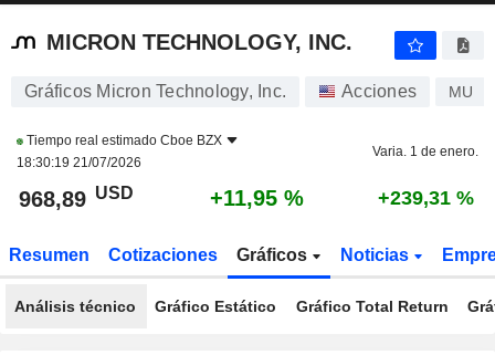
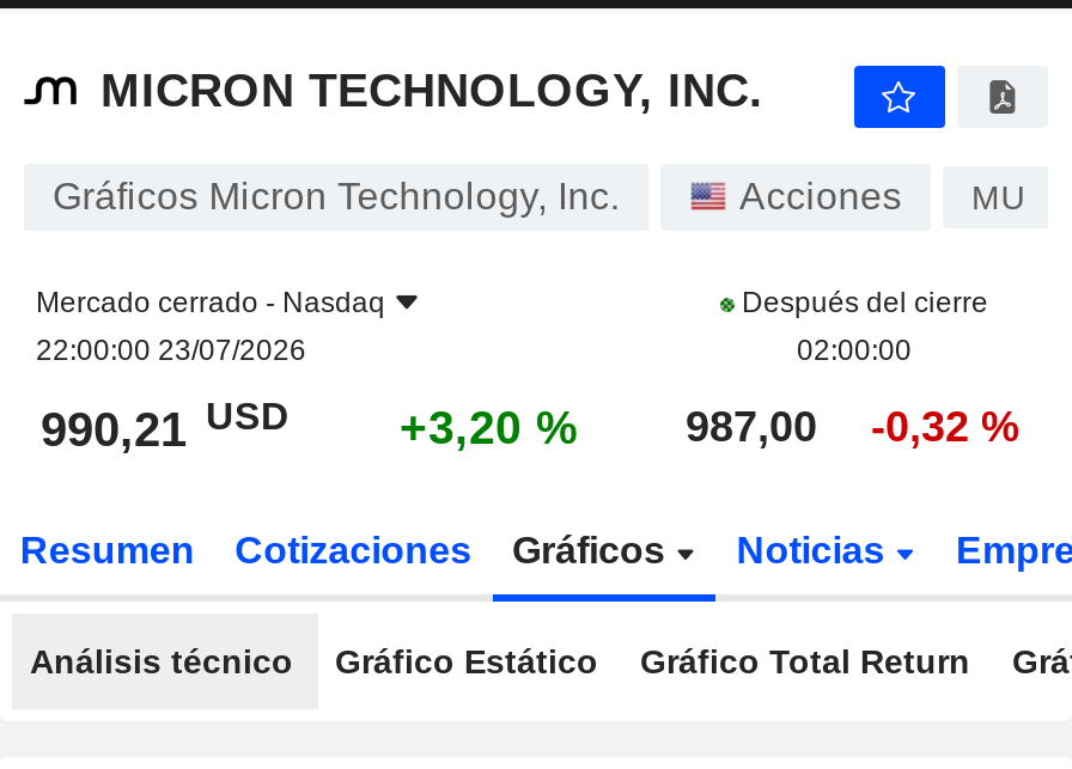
- Tiempo real estimado Cboe BZX
- 18:30:19 21/07/2026
+ Mercado cerrado - Nasdaq
+ 22:00:00 23/07/2026

- Varia. 1 de enero.
+ Después del cierre
+ 02:00:00

- 968,89 USD
- +11,95 %
- +239,31 %
+ 990,21 USD
+ +3,20 %
+ 987,00
+ -0,32 %
